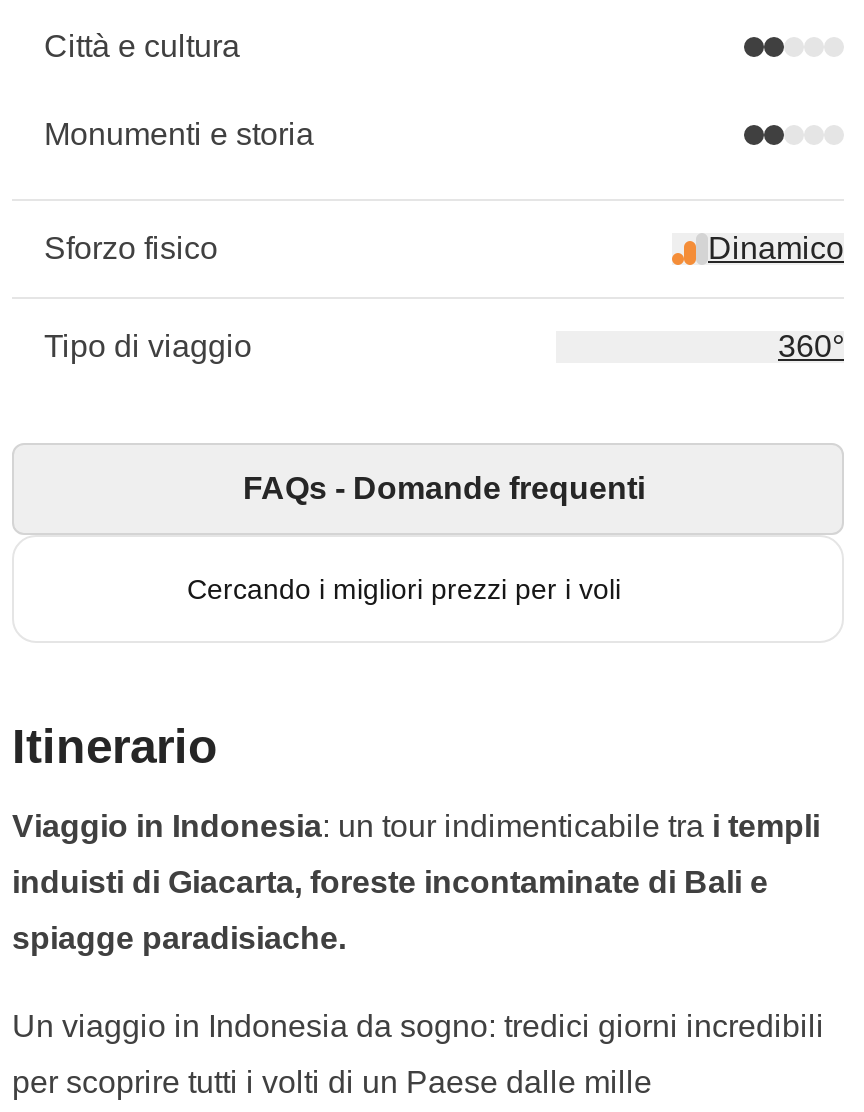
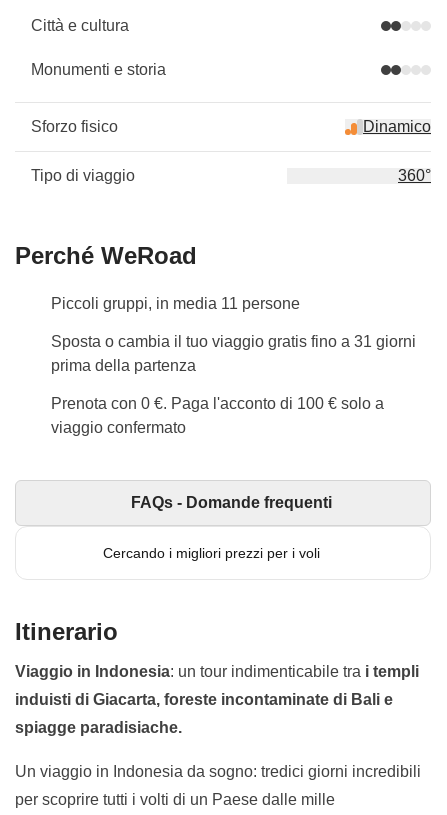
+ Perché WeRoad
+ Piccoli gruppi, in media 11 persone
+ Sposta o cambia il tuo viaggio gratis fino a 31 giorni
+ prima della partenza
+ Prenota con 0 €. Paga l'acconto di 100 € solo a
+ viaggio confermato
